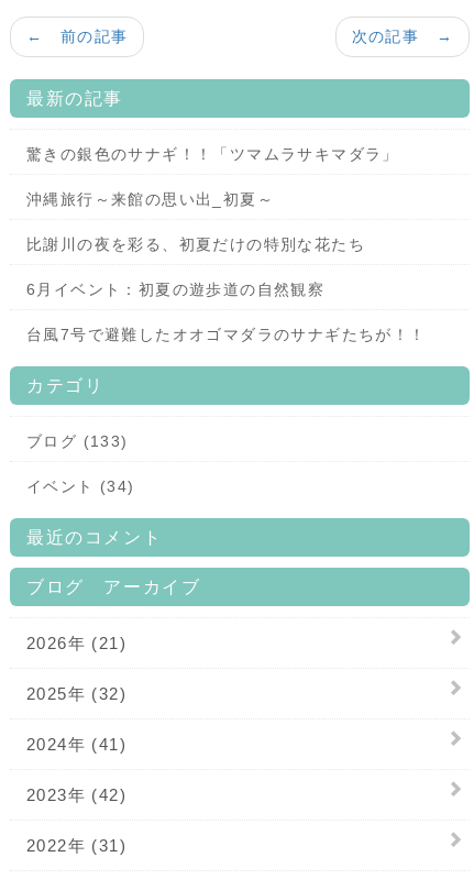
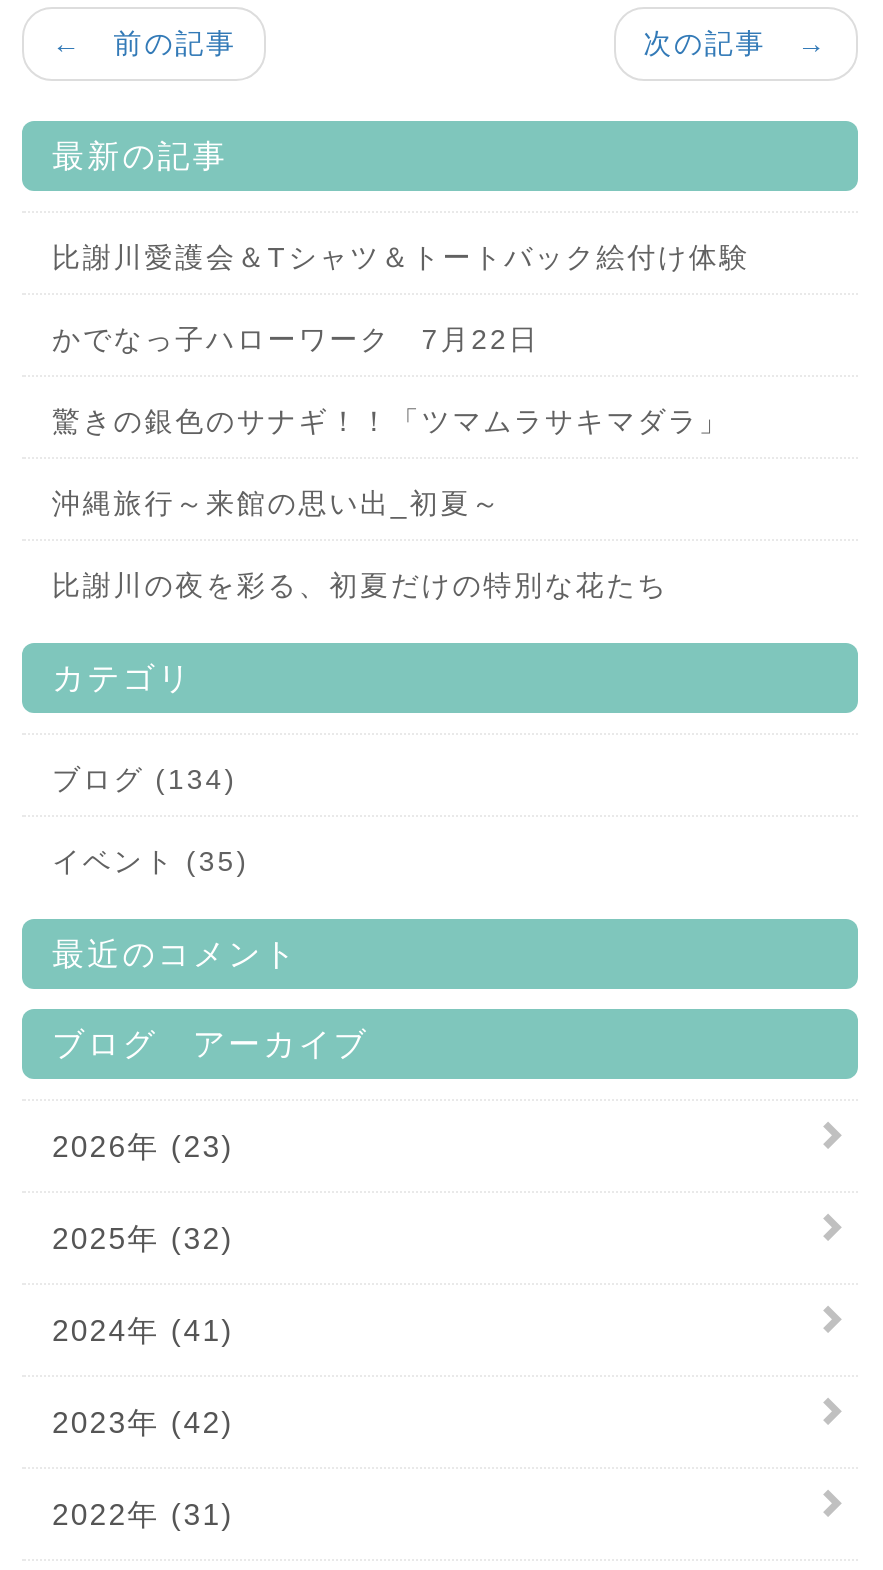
+ 比謝川愛護会＆Tシャツ＆トートバック絵付け体験
+ かでなっ子ハローワーク 7月22日

moved down: 驚きの銀色のサナギ！！「ツマムラサキマダラ」 | 沖縄旅行～来館の思い出_初夏～ | 比謝川の夜を彩る、初夏だけの特別な花たち

- 6月イベント：初夏の遊歩道の自然観察
- 台風7号で避難したオオゴマダラのサナギたちが！！

- ブログ (133)
+ ブログ (134)

- イベント (34)
+ イベント (35)

- 2026年 (21)
+ 2026年 (23)
